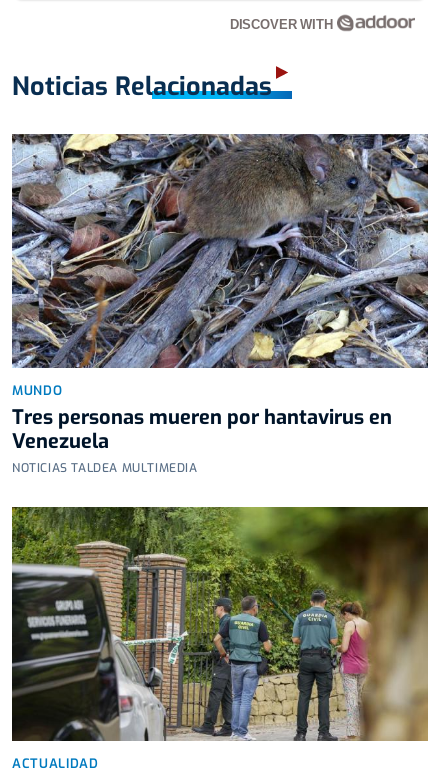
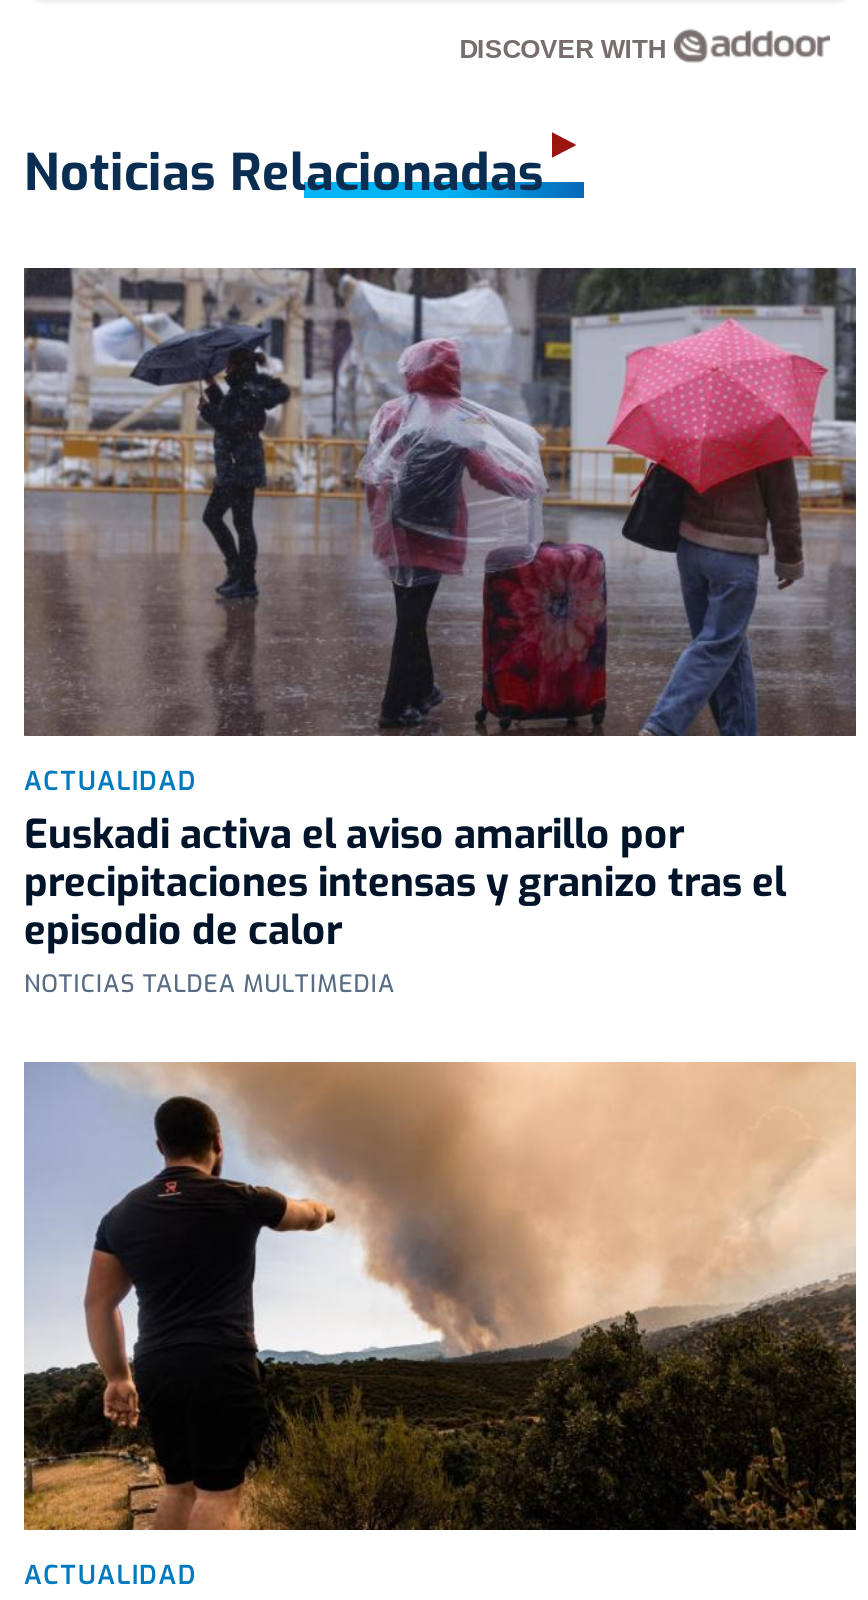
- [image]
- MUNDO
- Tres personas mueren por hantavirus en
- Venezuela
+ [image]
+ ACTUALIDAD
+ Euskadi activa el aviso amarillo por
+ precipitaciones intensas y granizo tras el
+ episodio de calor

- [image]
+ [image]
